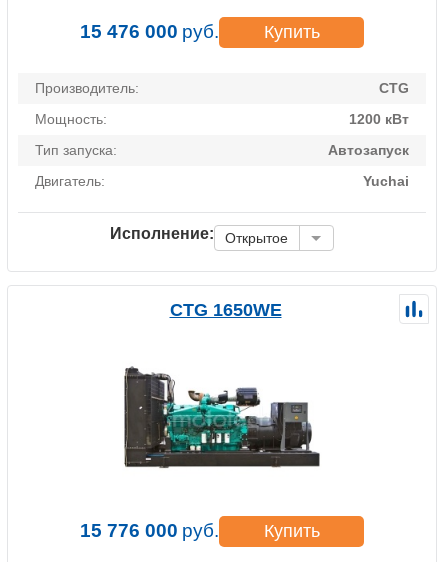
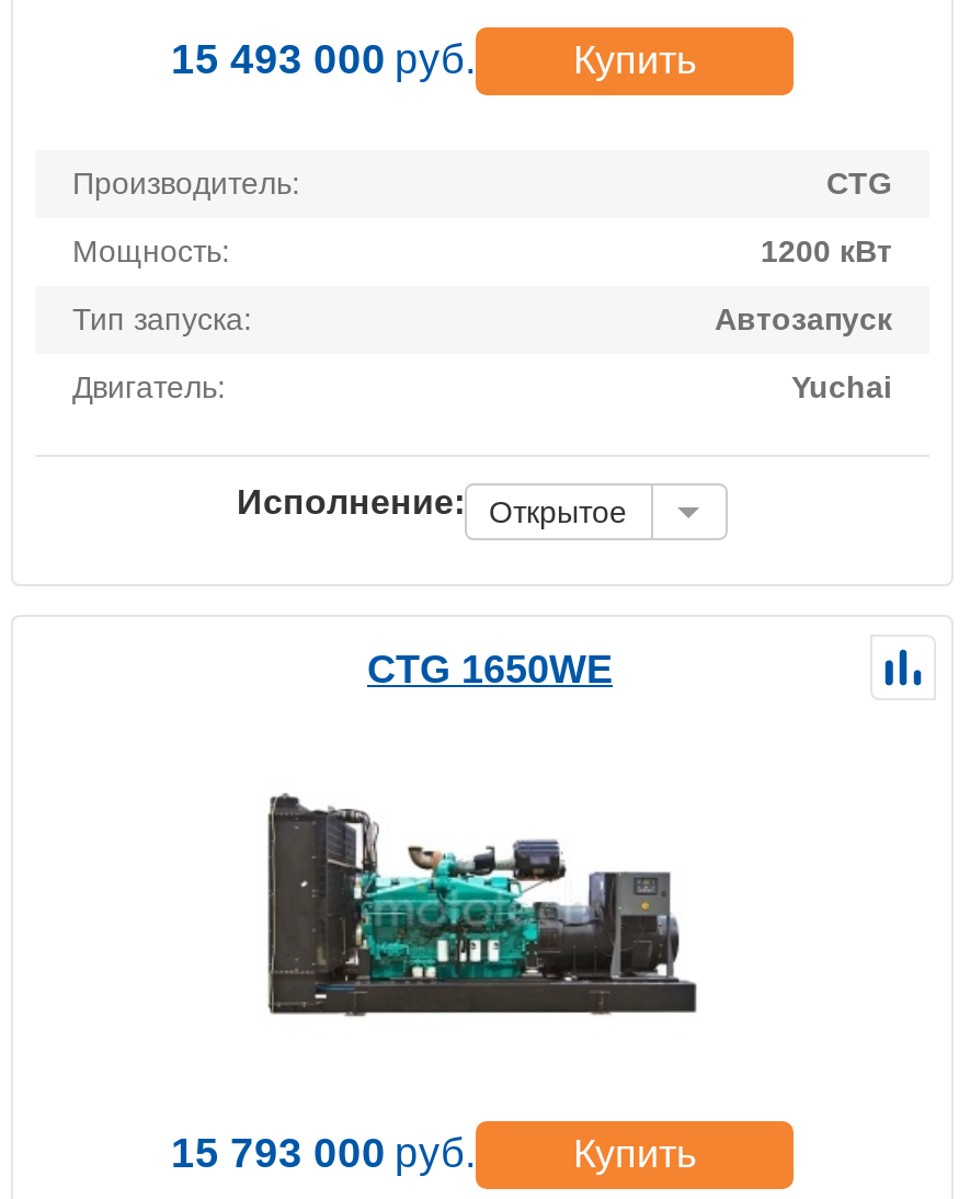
- 15 476 000 руб.
+ 15 493 000 руб.

- 15 776 000 руб.
+ 15 793 000 руб.
